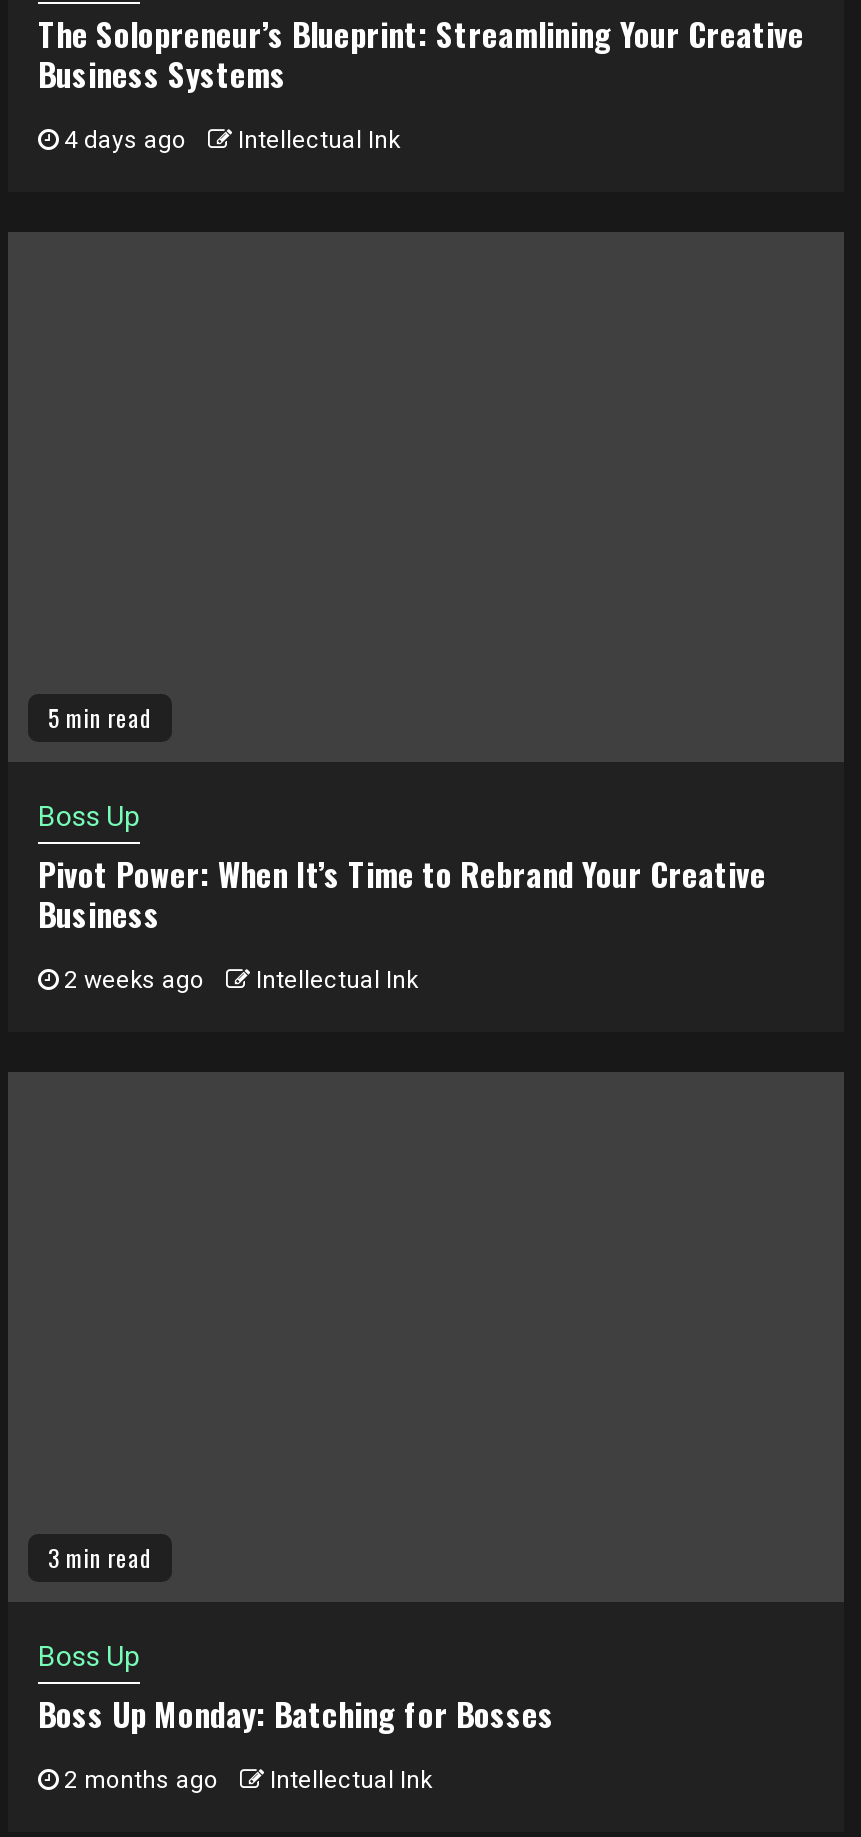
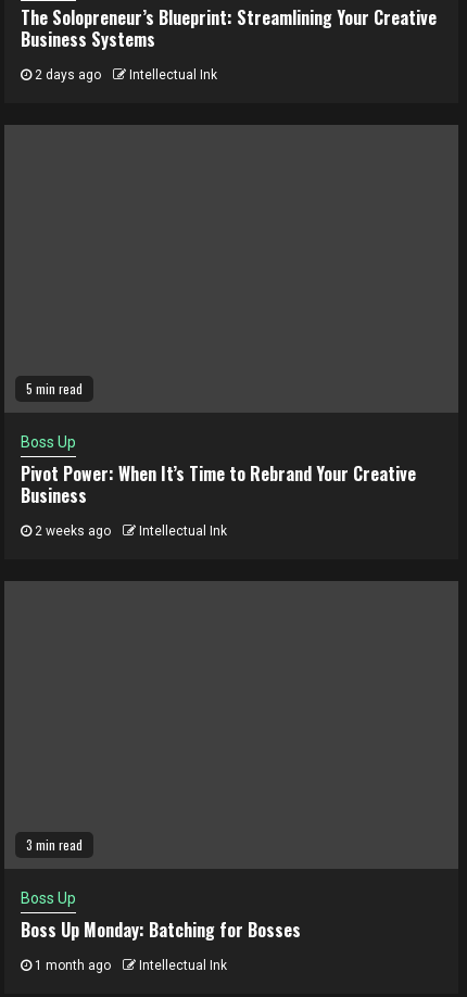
- 4 days ago Intellectual Ink
+ 2 days ago Intellectual Ink

- 2 months ago Intellectual Ink
+ 1 month ago Intellectual Ink
